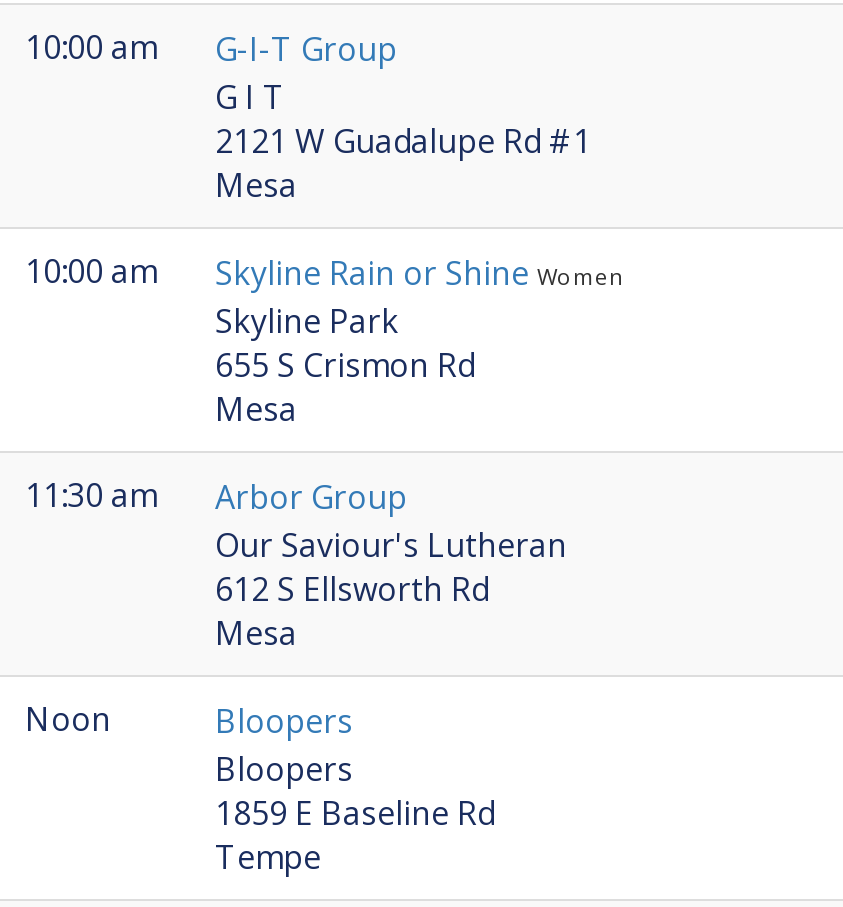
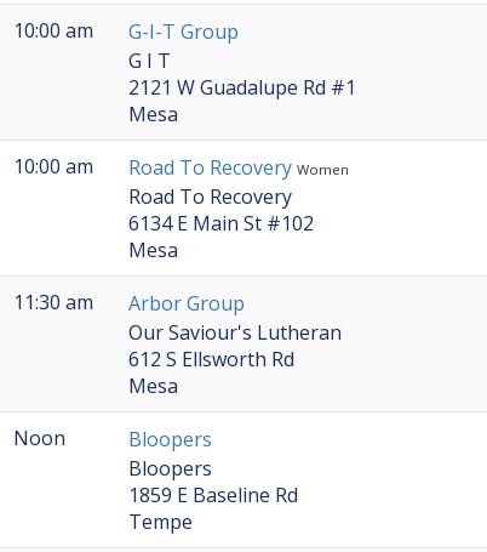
- Skyline Rain or Shine Women
- Skyline Park
- 655 S Crismon Rd
+ Road To Recovery Women
+ Road To Recovery
+ 6134 E Main St #102
